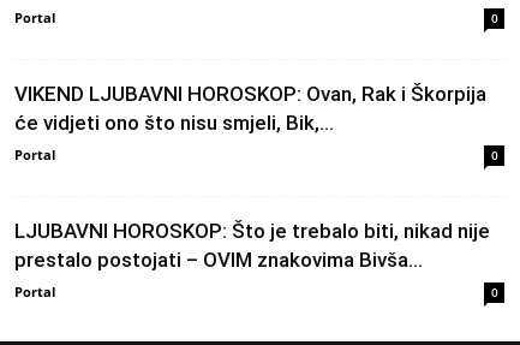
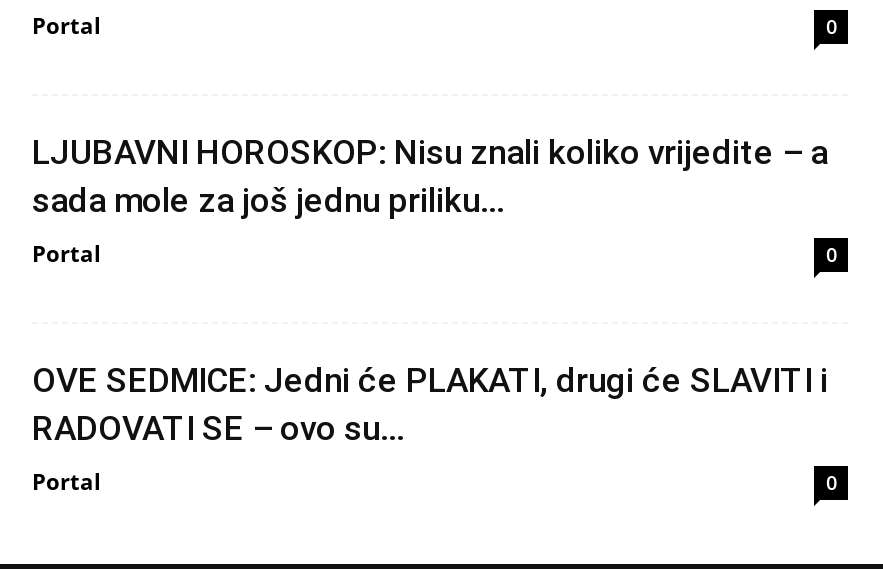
- VIKEND LJUBAVNI HOROSKOP: Ovan, Rak i Škorpija
- će vidjeti ono što nisu smjeli, Bik,...
+ LJUBAVNI HOROSKOP: Nisu znali koliko vrijedite – a
+ sada mole za još jednu priliku...

- LJUBAVNI HOROSKOP: Što je trebalo biti, nikad nije
- prestalo postojati – OVIM znakovima Bivša...
+ OVE SEDMICE: Jedni će PLAKATI, drugi će SLAVITI i
+ RADOVATI SE – ovo su...
